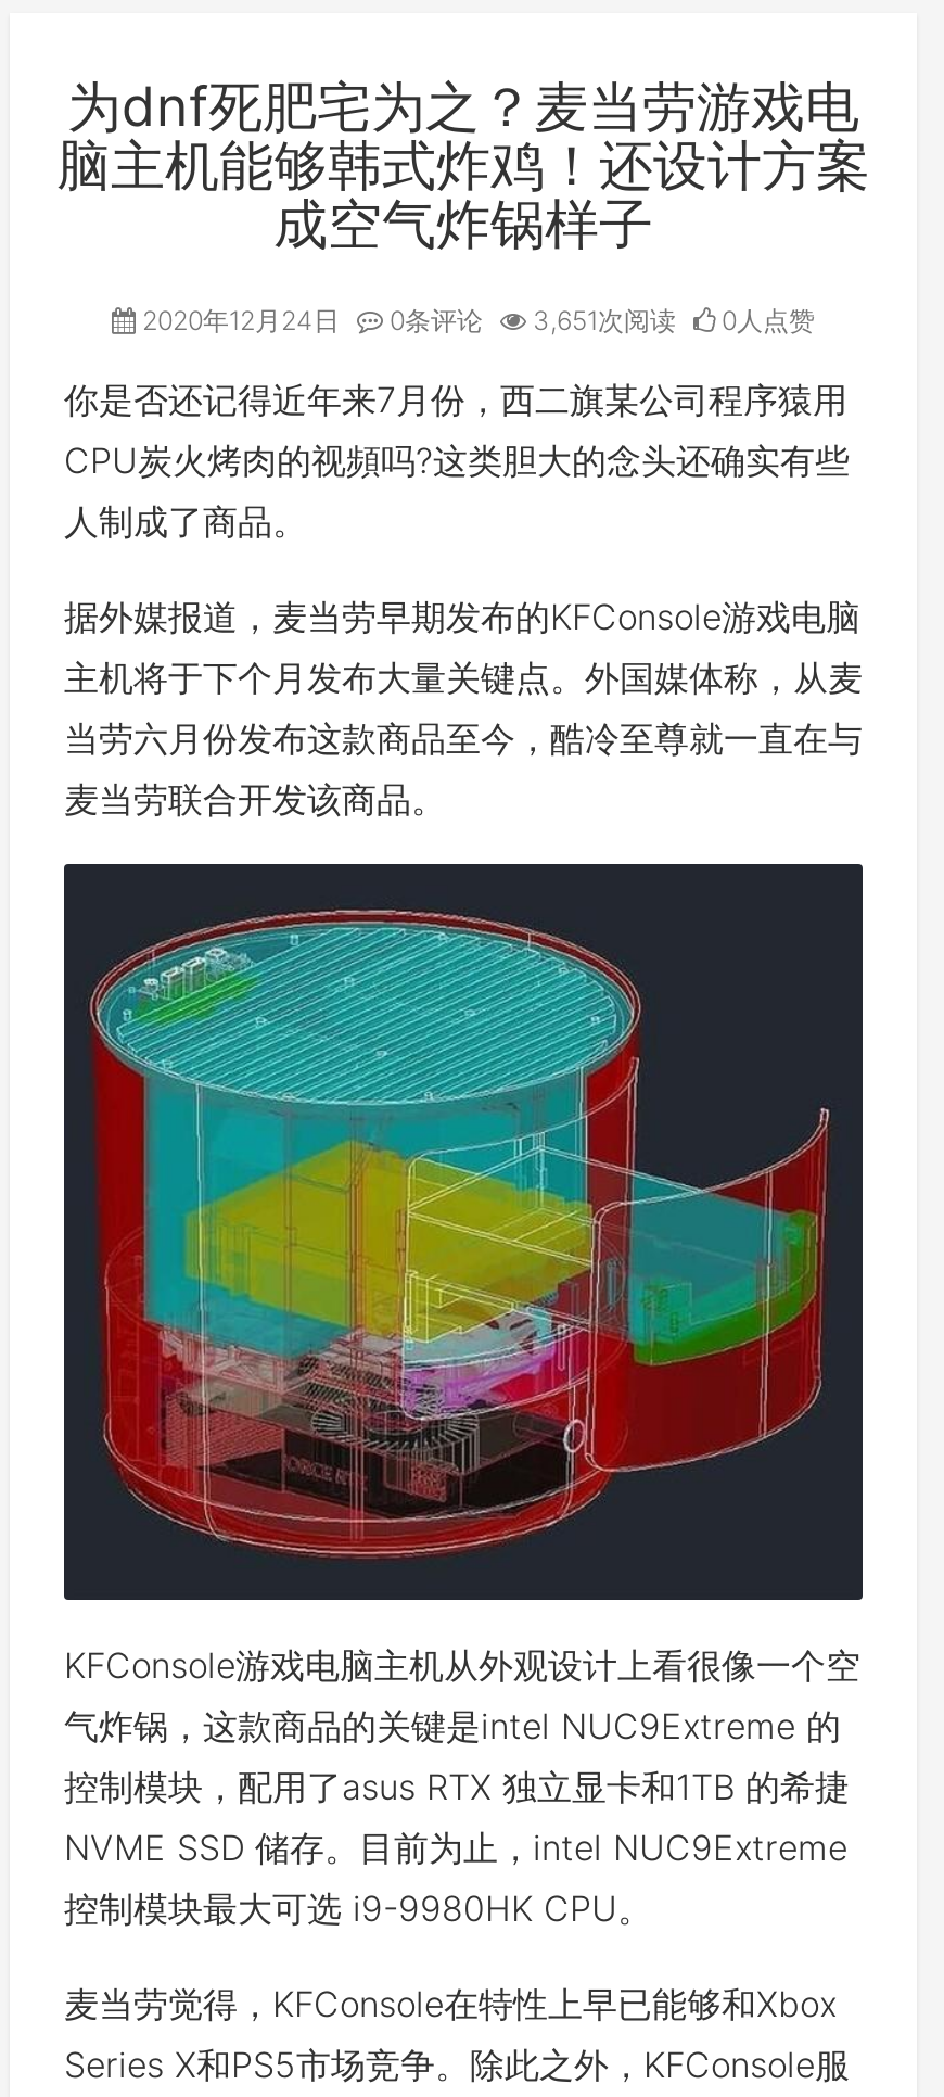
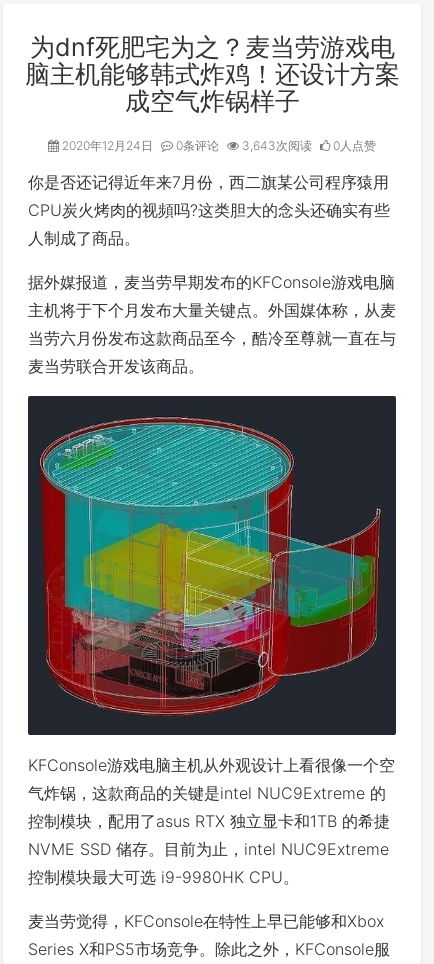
- 3,651次阅读
+ 3,643次阅读
